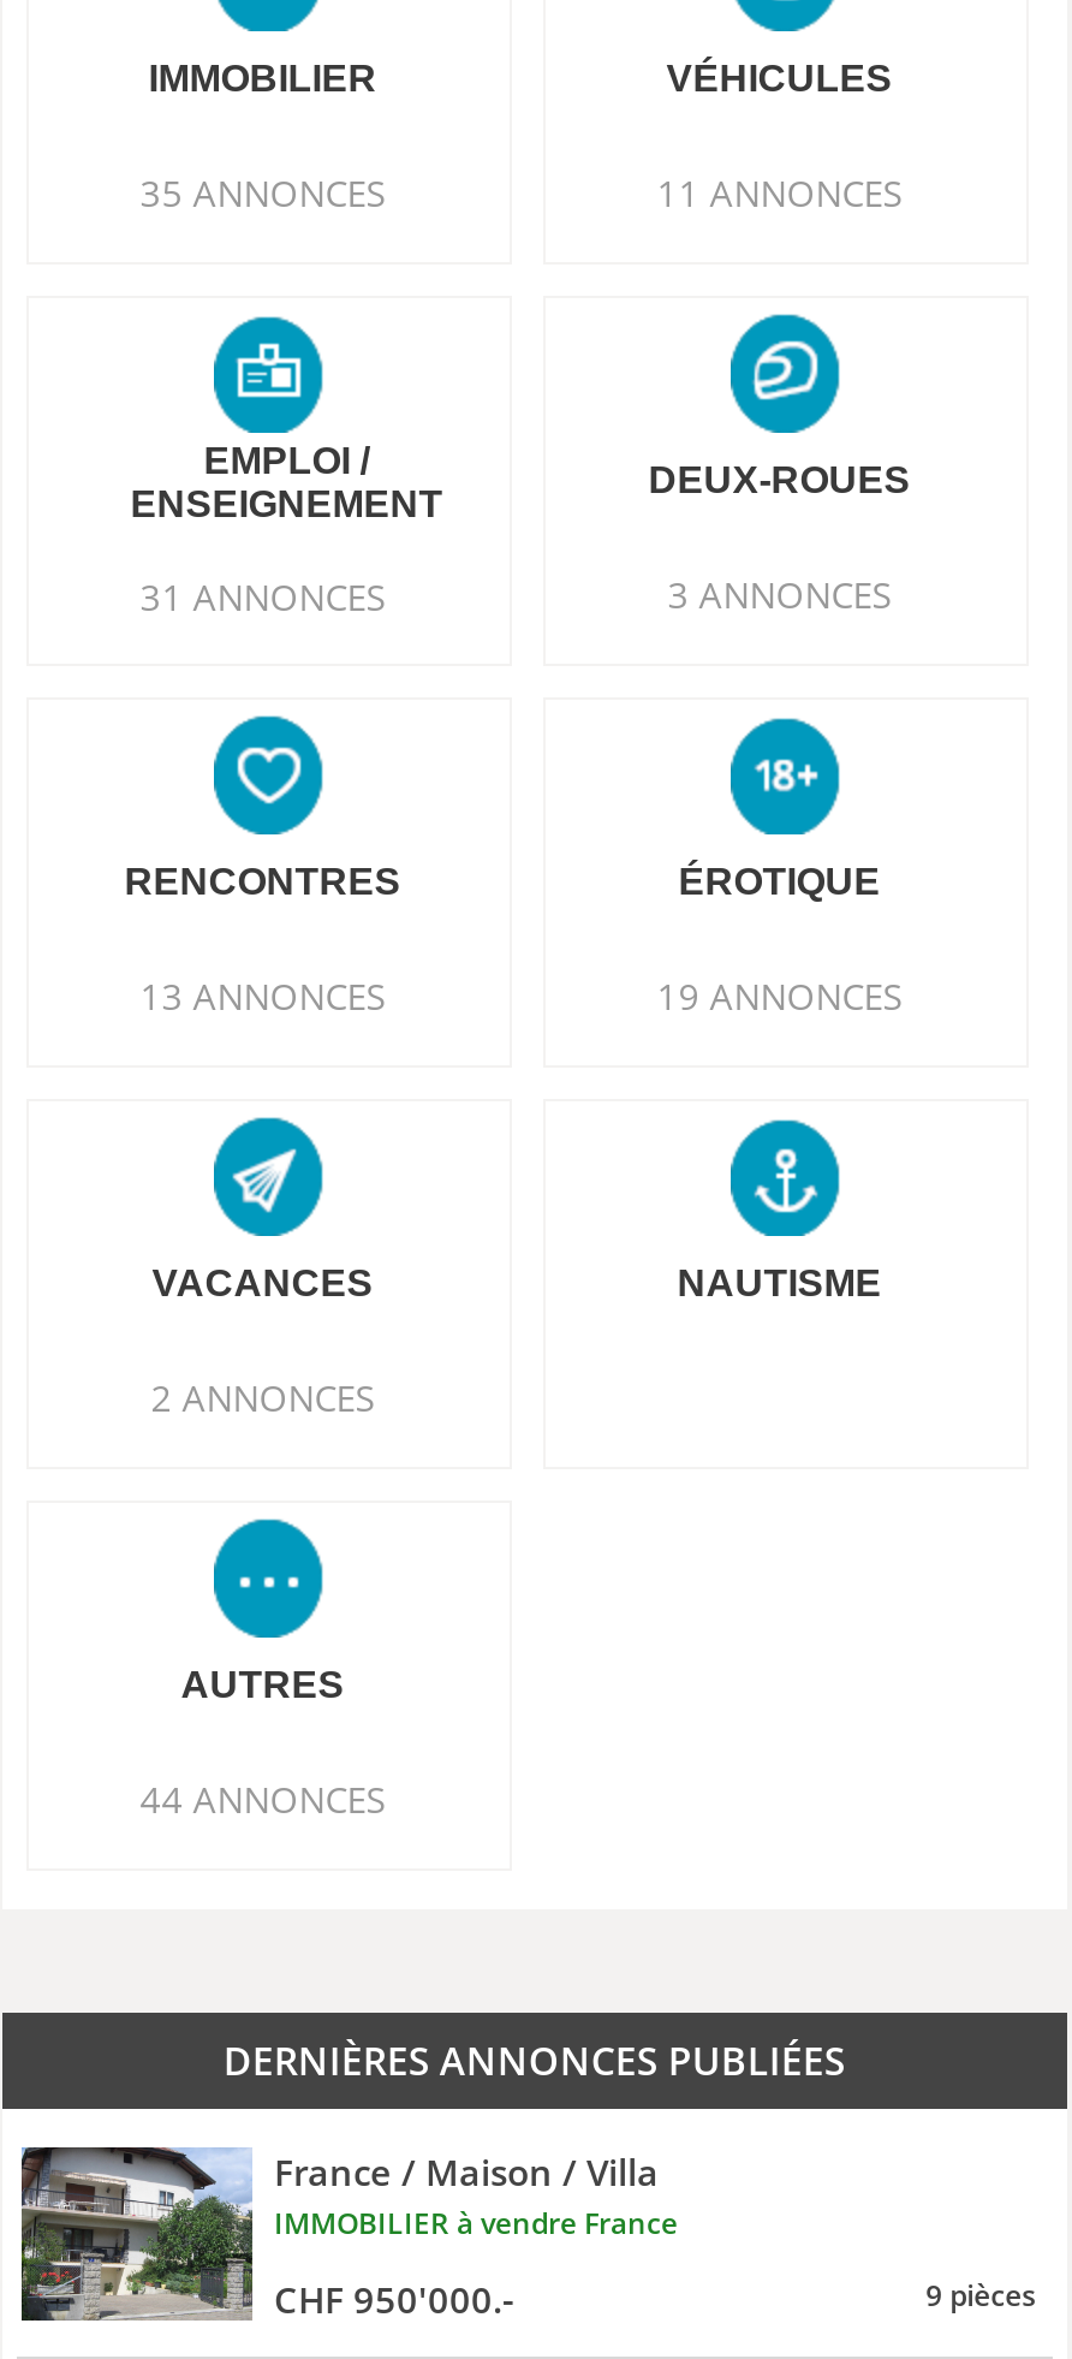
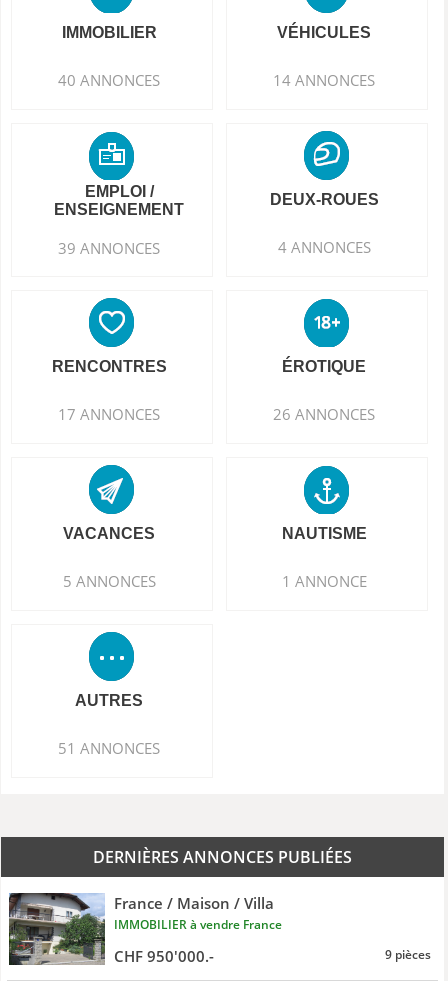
- 35 ANNONCES
+ 40 ANNONCES

- 11 ANNONCES
+ 14 ANNONCES

- 31 ANNONCES
+ 39 ANNONCES

- 3 ANNONCES
+ 4 ANNONCES

- 13 ANNONCES
+ 17 ANNONCES

- 19 ANNONCES
+ 26 ANNONCES

+ 1 ANNONCE

- 2 ANNONCES
+ 5 ANNONCES

- 44 ANNONCES
+ 51 ANNONCES
